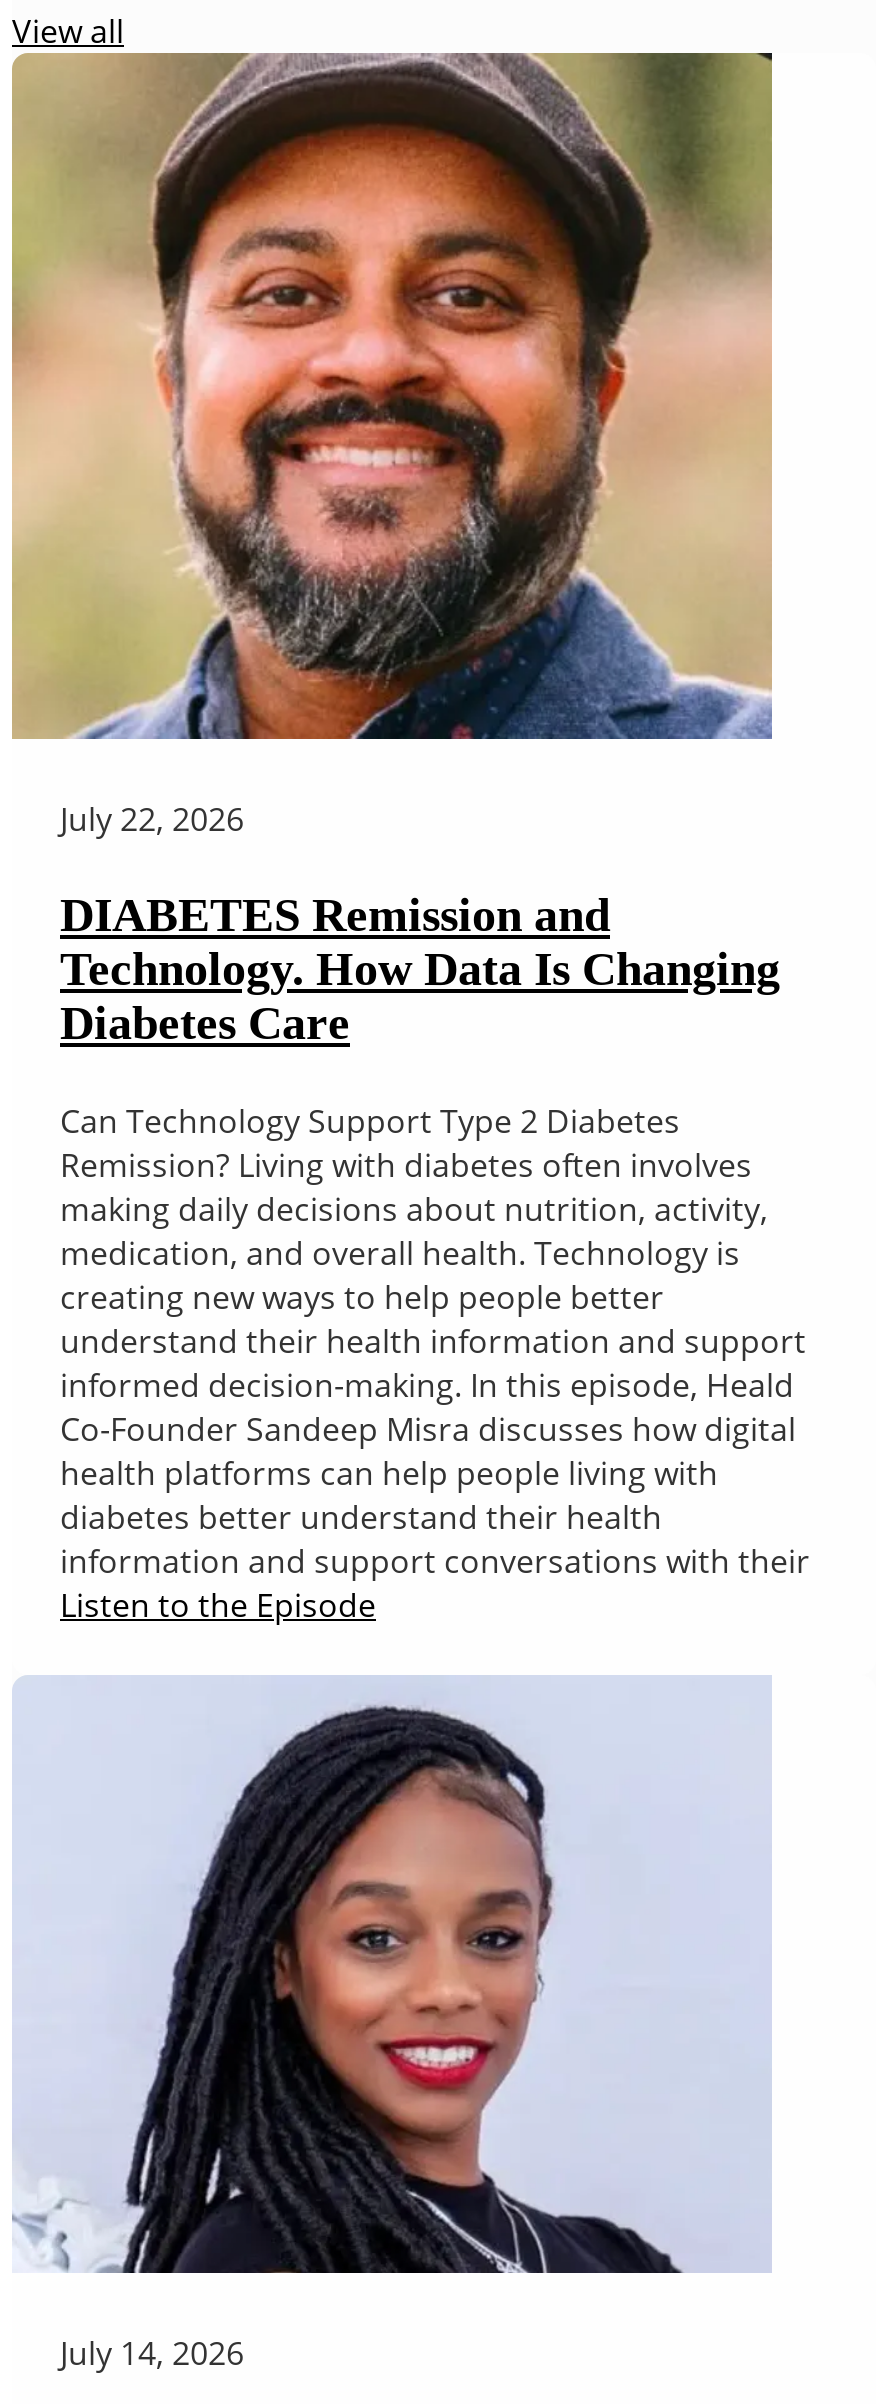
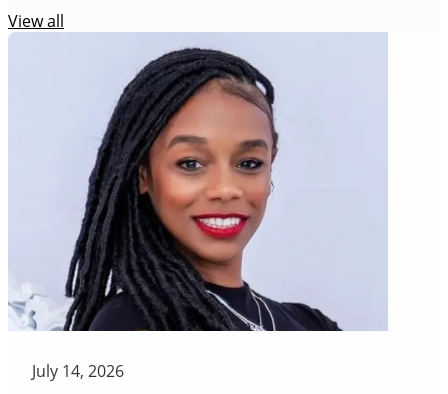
- [image]
- July 22, 2026
- DIABETES Remission and
- Technology. How Data Is Changing
- Diabetes Care
- Can Technology Support Type 2 Diabetes
- Remission? Living with diabetes often involves
- making daily decisions about nutrition, activity,
- medication, and overall health. Technology is
- creating new ways to help people better
- understand their health information and support
- informed decision-making. In this episode, Heald
- Co-Founder Sandeep Misra discusses how digital
- health platforms can help people living with
- diabetes better understand their health
- information and support conversations with their
- Listen to the Episode
